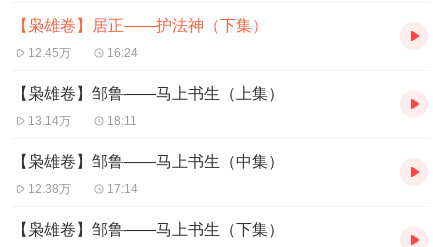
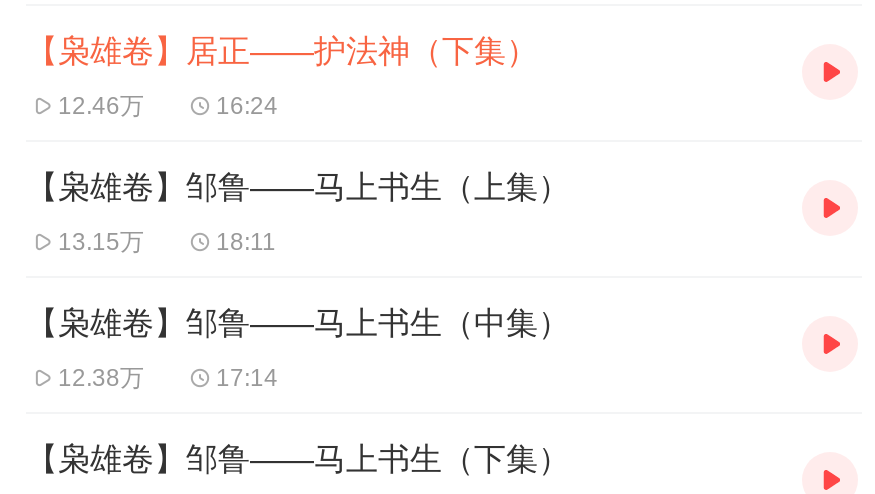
- 12.45万
+ 12.46万

- 13.14万
+ 13.15万
